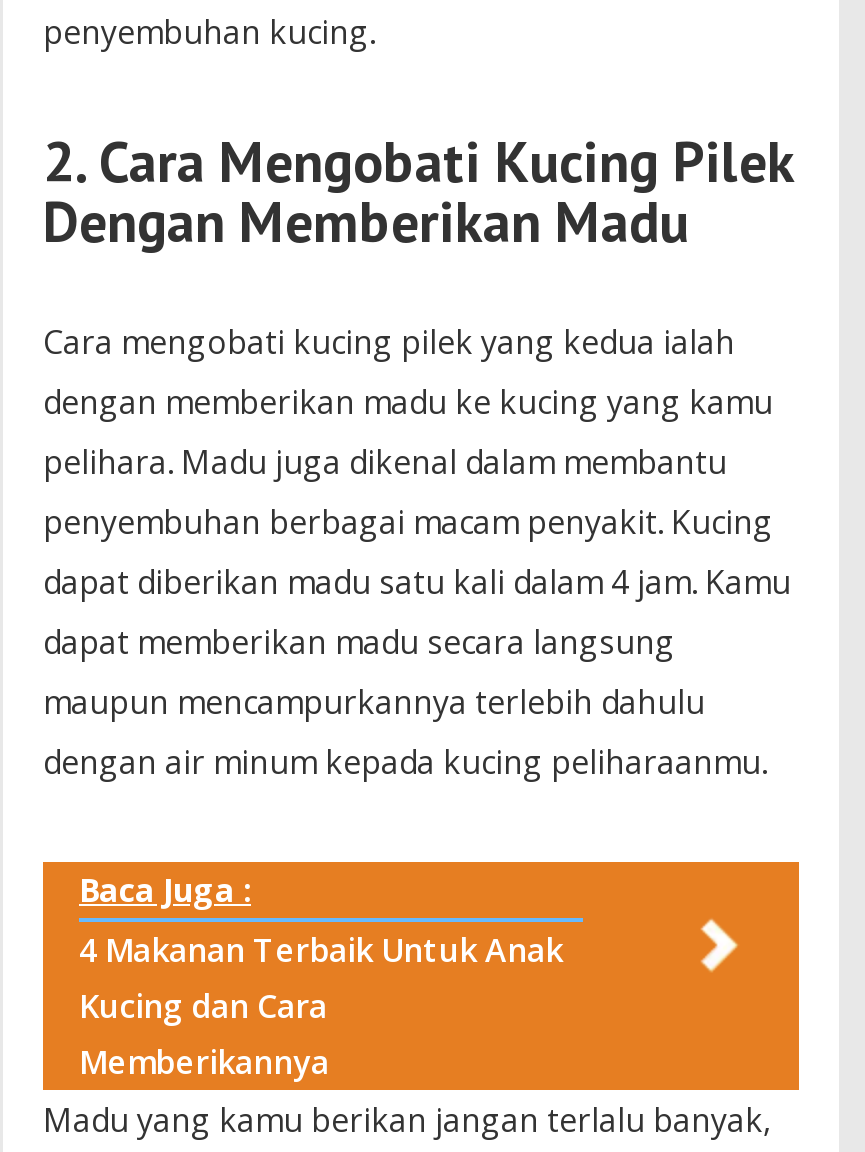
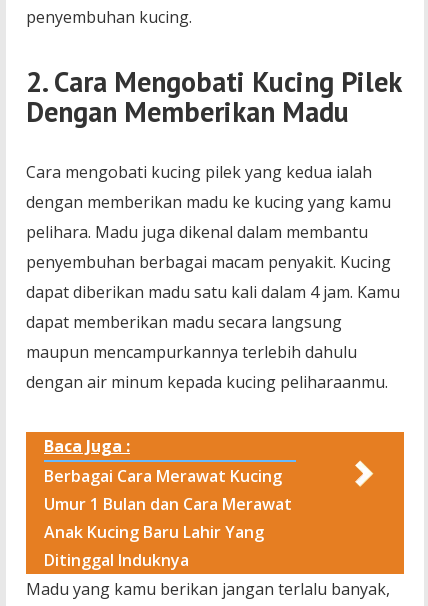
- 4 Makanan Terbaik Untuk Anak
- Kucing dan Cara
- Memberikannya
+ Berbagai Cara Merawat Kucing
+ Umur 1 Bulan dan Cara Merawat
+ Anak Kucing Baru Lahir Yang
+ Ditinggal Induknya
